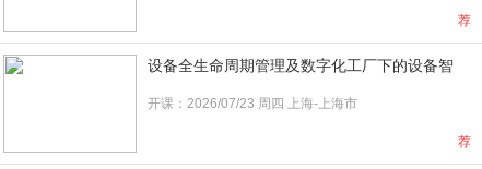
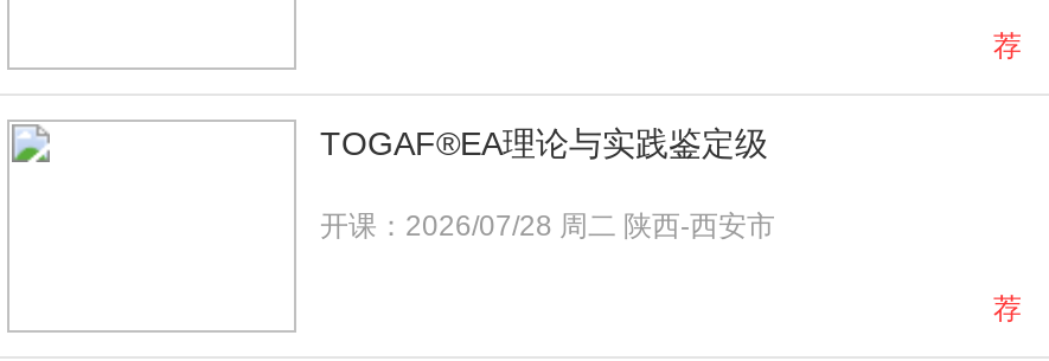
- 设备全生命周期管理及数字化工厂下的设备智
+ TOGAF®EA理论与实践鉴定级

- 开课：2026/07/23 周四 上海-上海市
+ 开课：2026/07/28 周二 陕西-西安市
